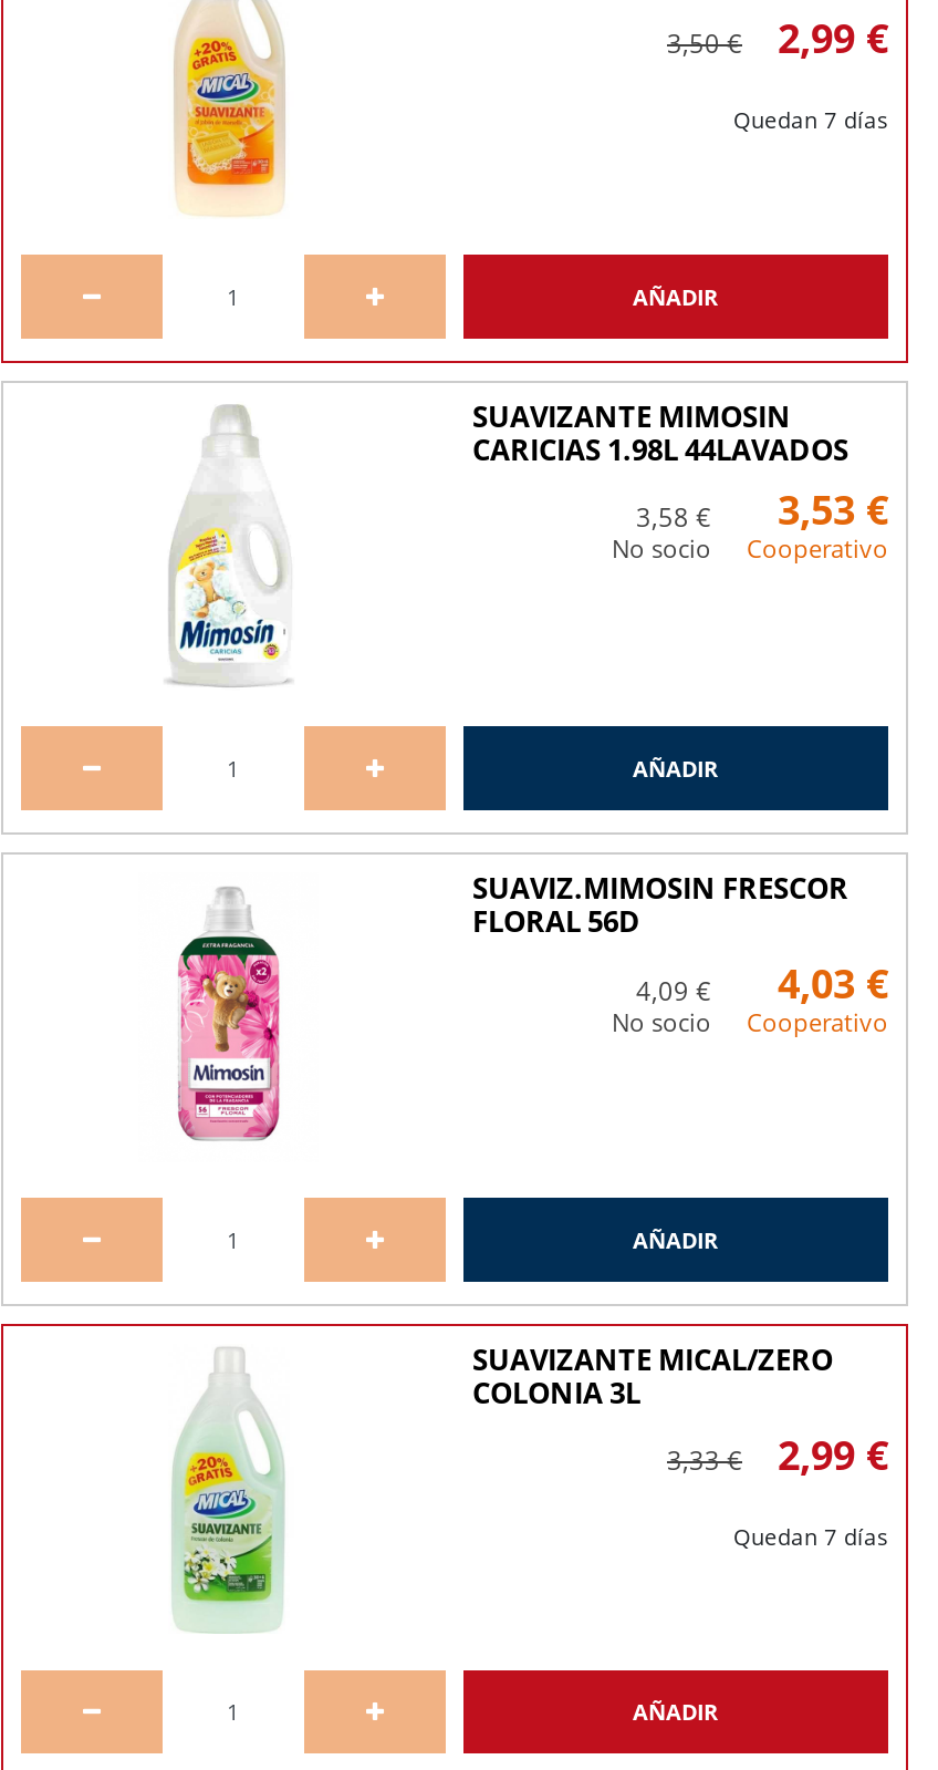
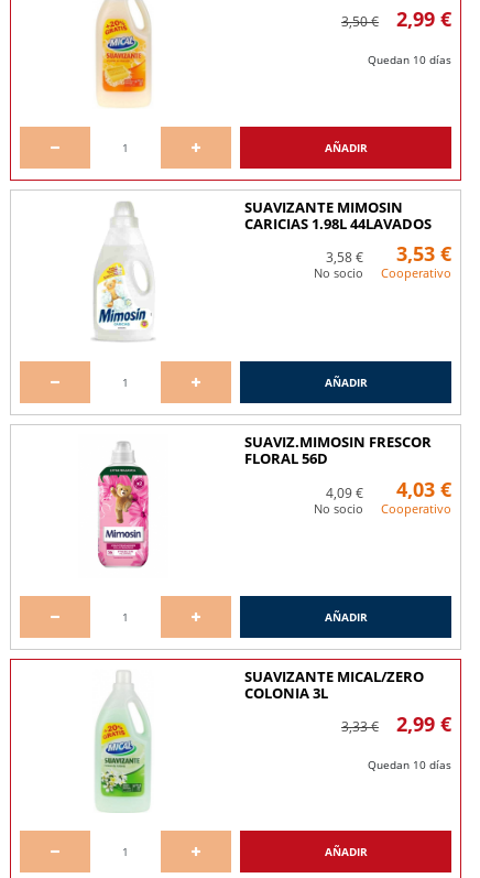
- Quedan 7 días
+ Quedan 10 días

- Quedan 7 días
+ Quedan 10 días
